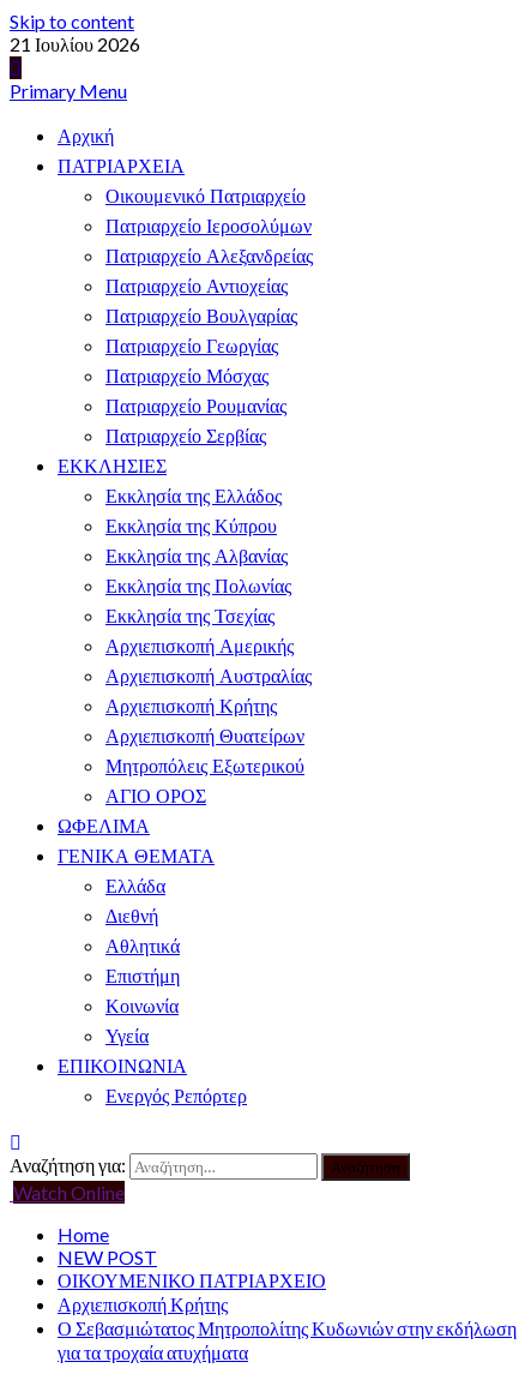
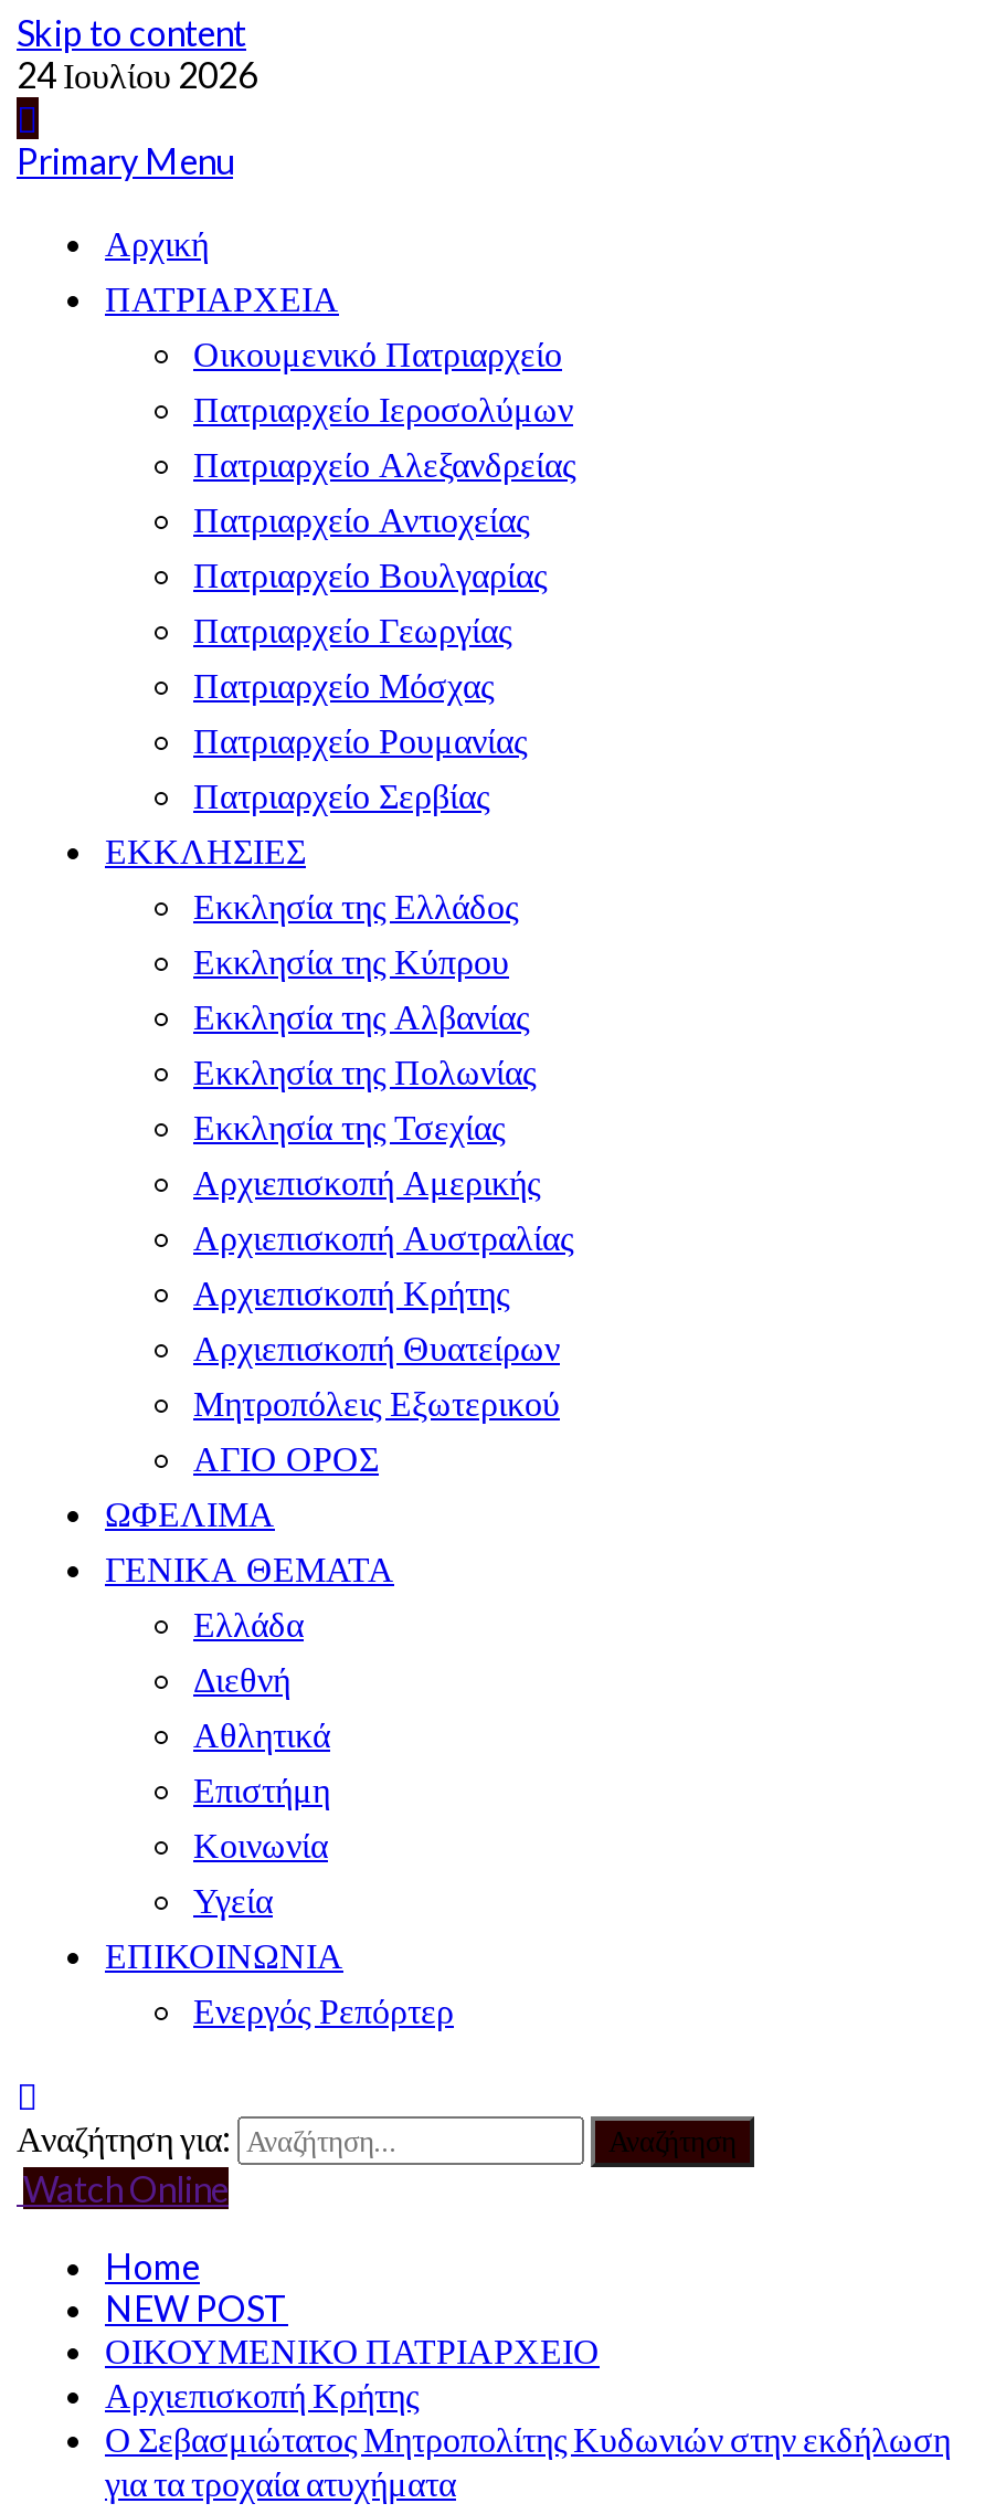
- 21 Ιουλίου 2026
+ 24 Ιουλίου 2026
